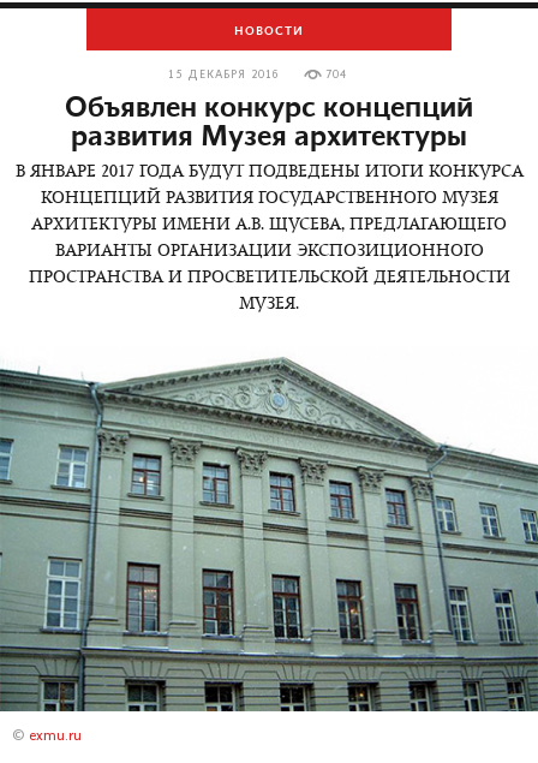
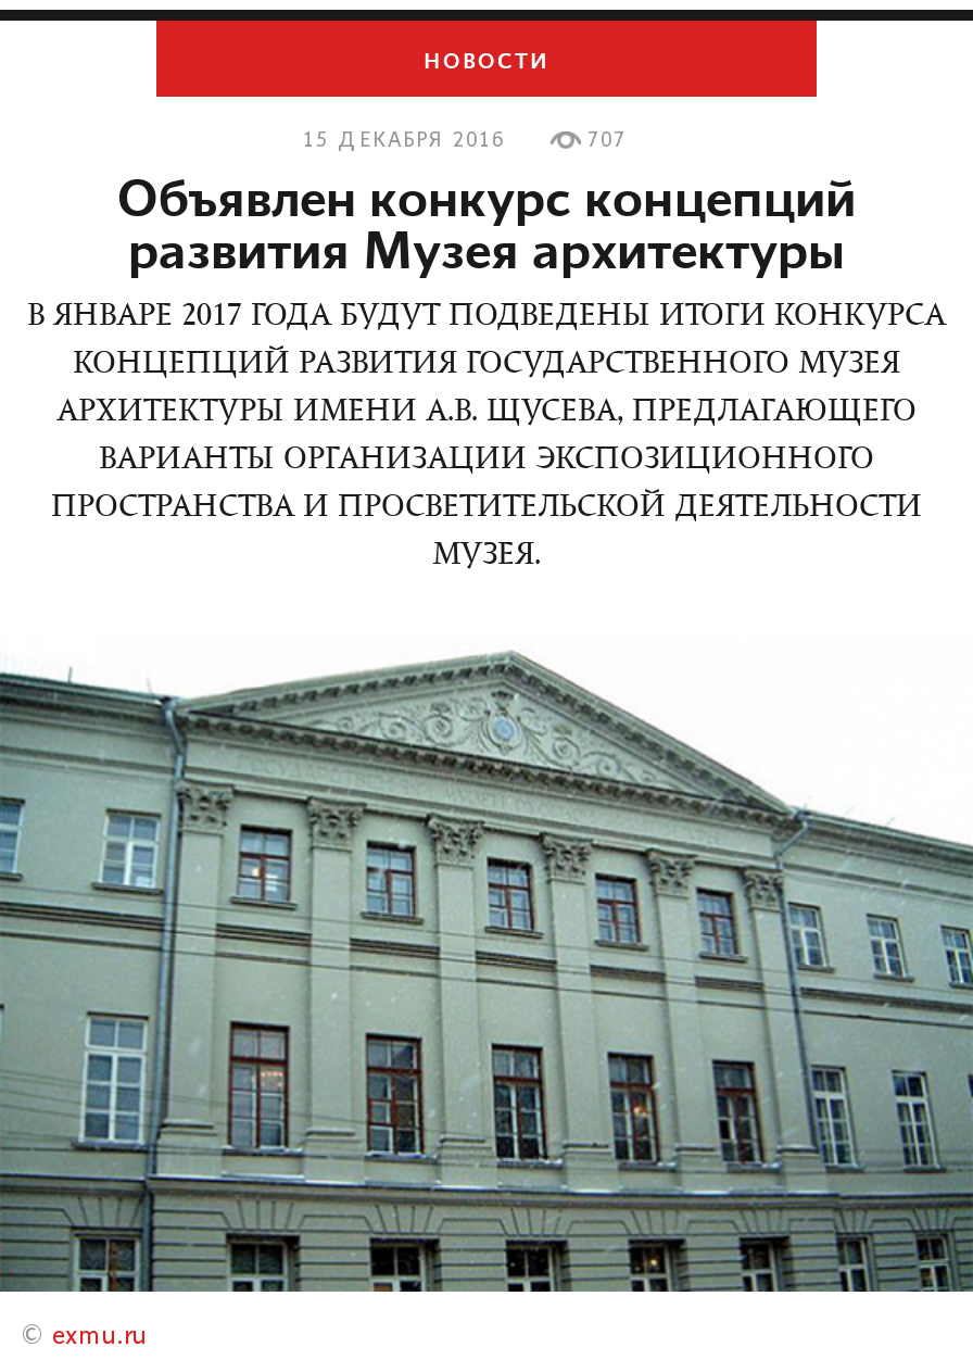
- 704
+ 707
